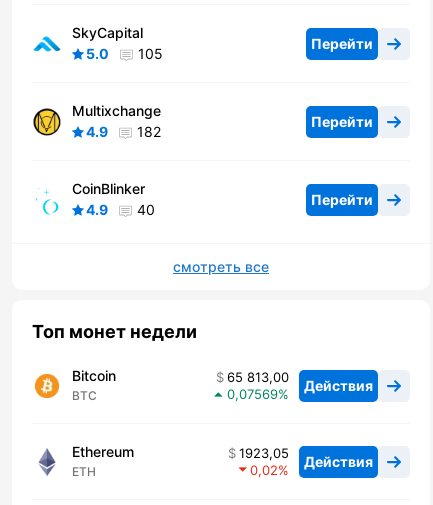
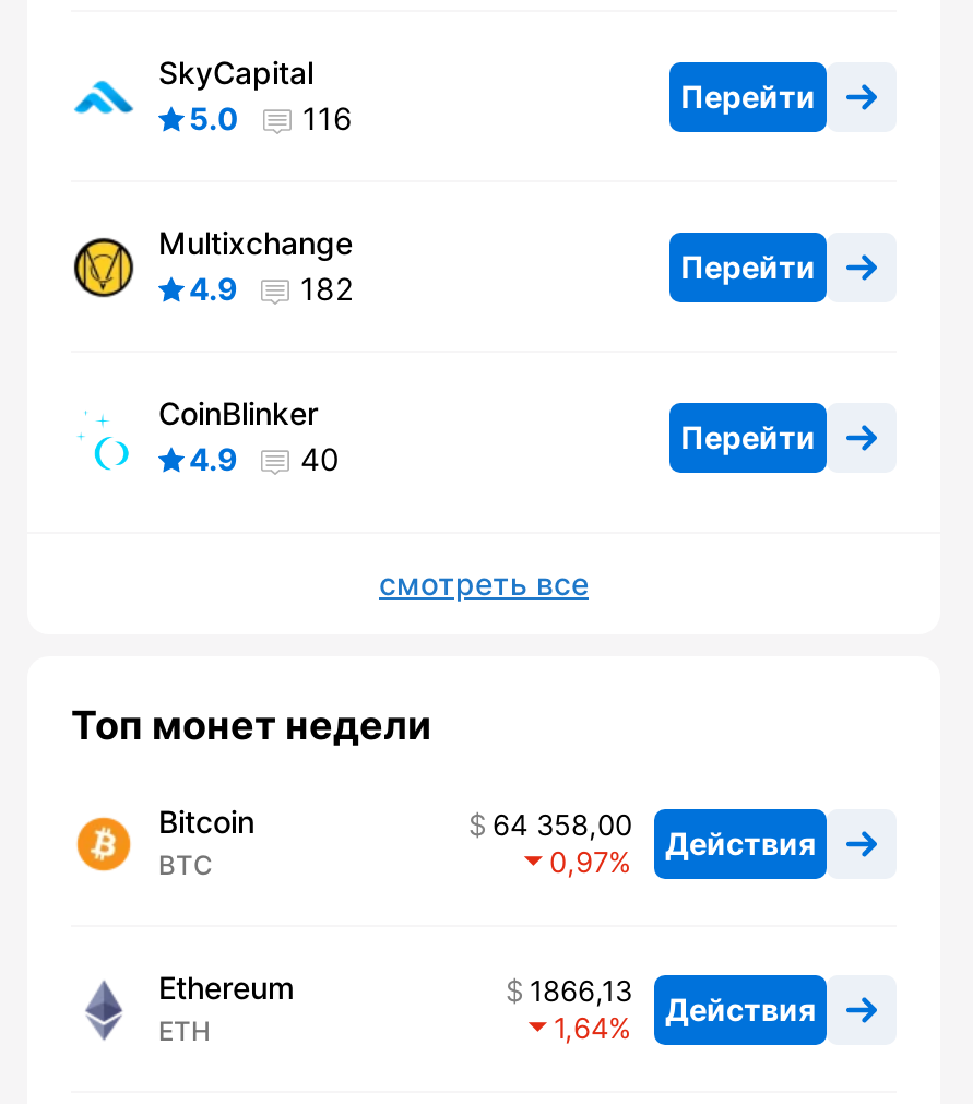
- 5.0 105
+ 5.0 116

- 65 813,00 Действия
+ 64 358,00 Действия

- 0,07569
+ 0,97

- 1923,05 Действия
+ 1866,13 Действия

- 0,02
+ 1,64
